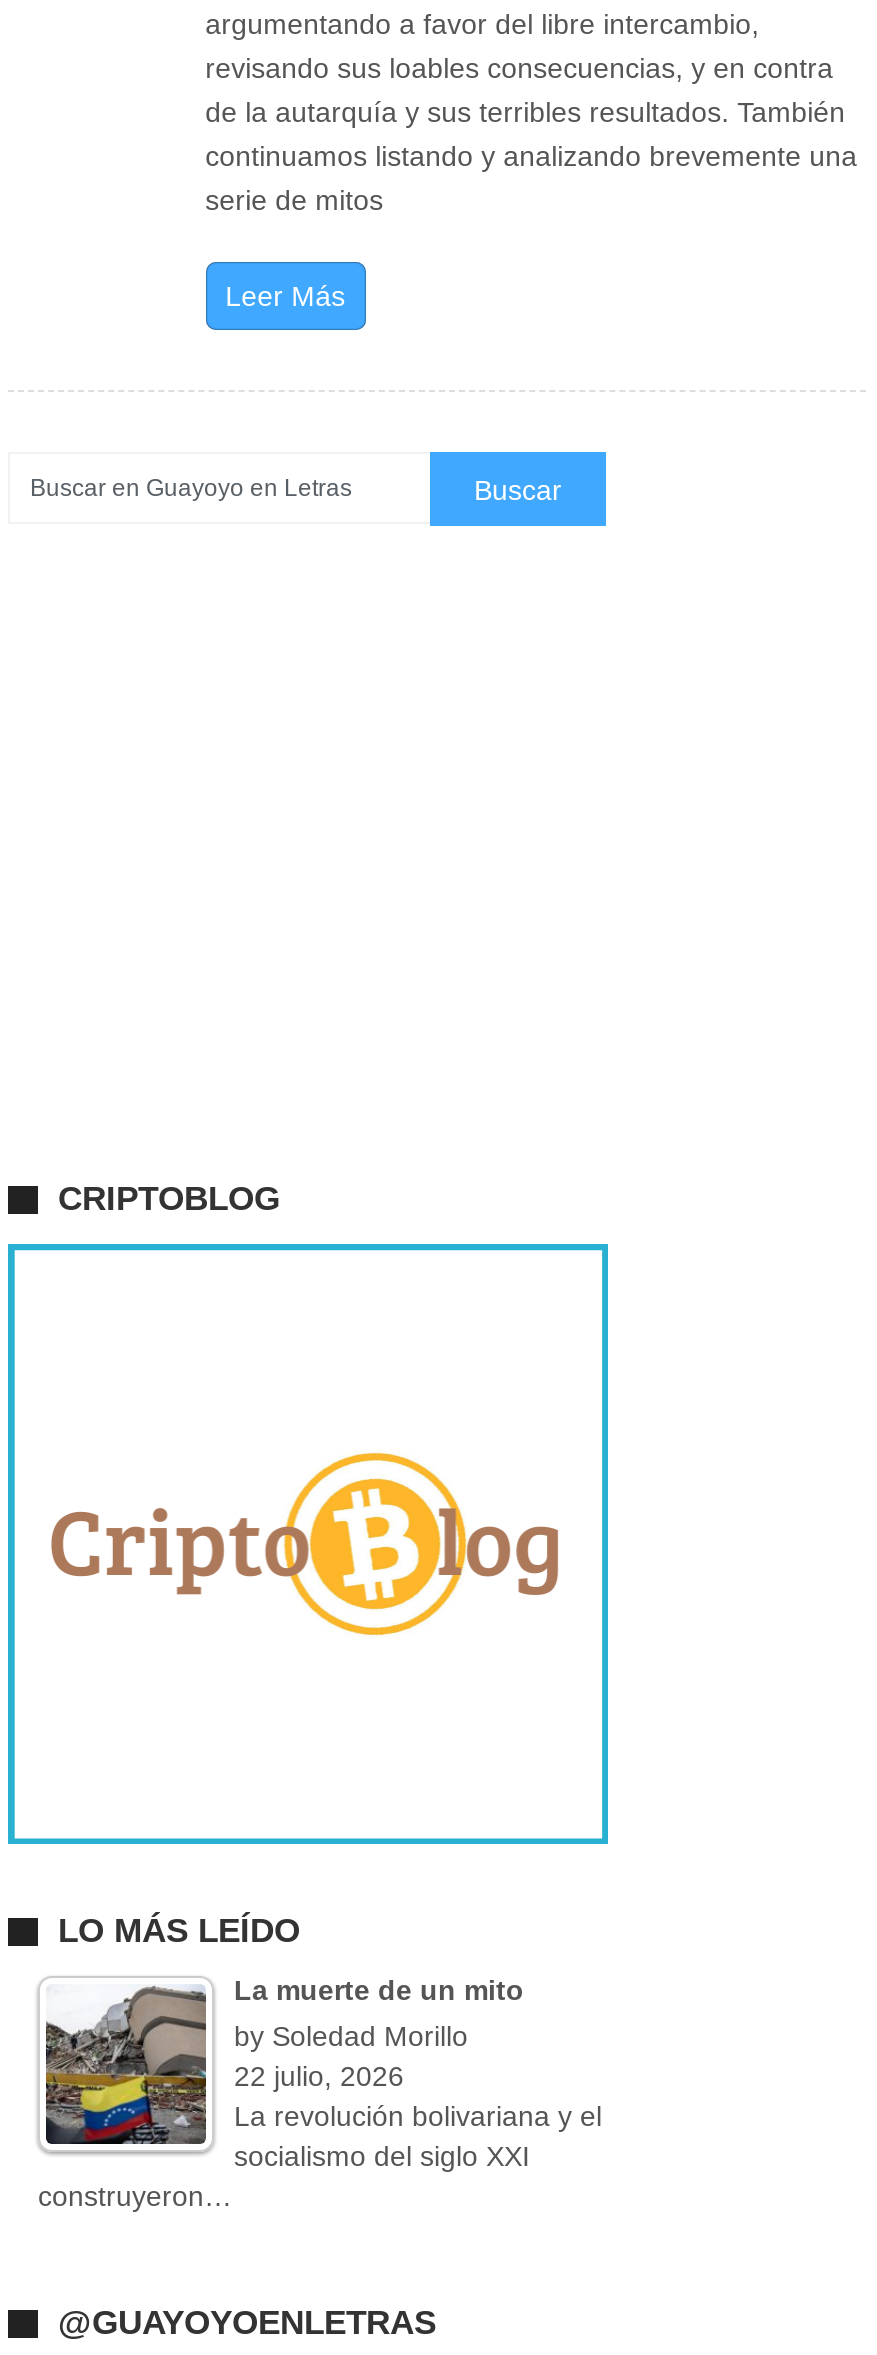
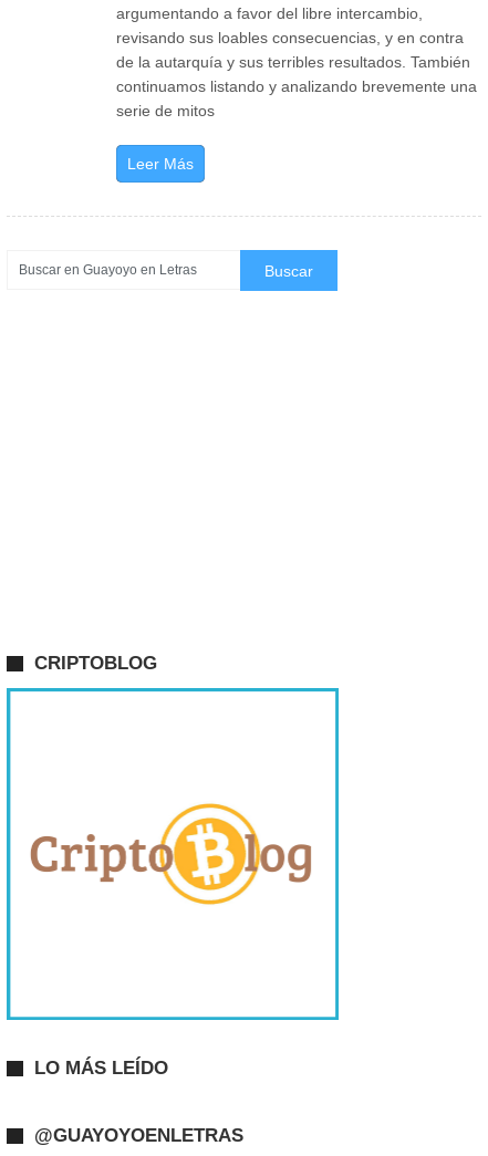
- [image]
- La muerte de un mito
- by Soledad Morillo
- 22 julio, 2026
- La revolución bolivariana y el
- socialismo del siglo XXI
- construyeron…
